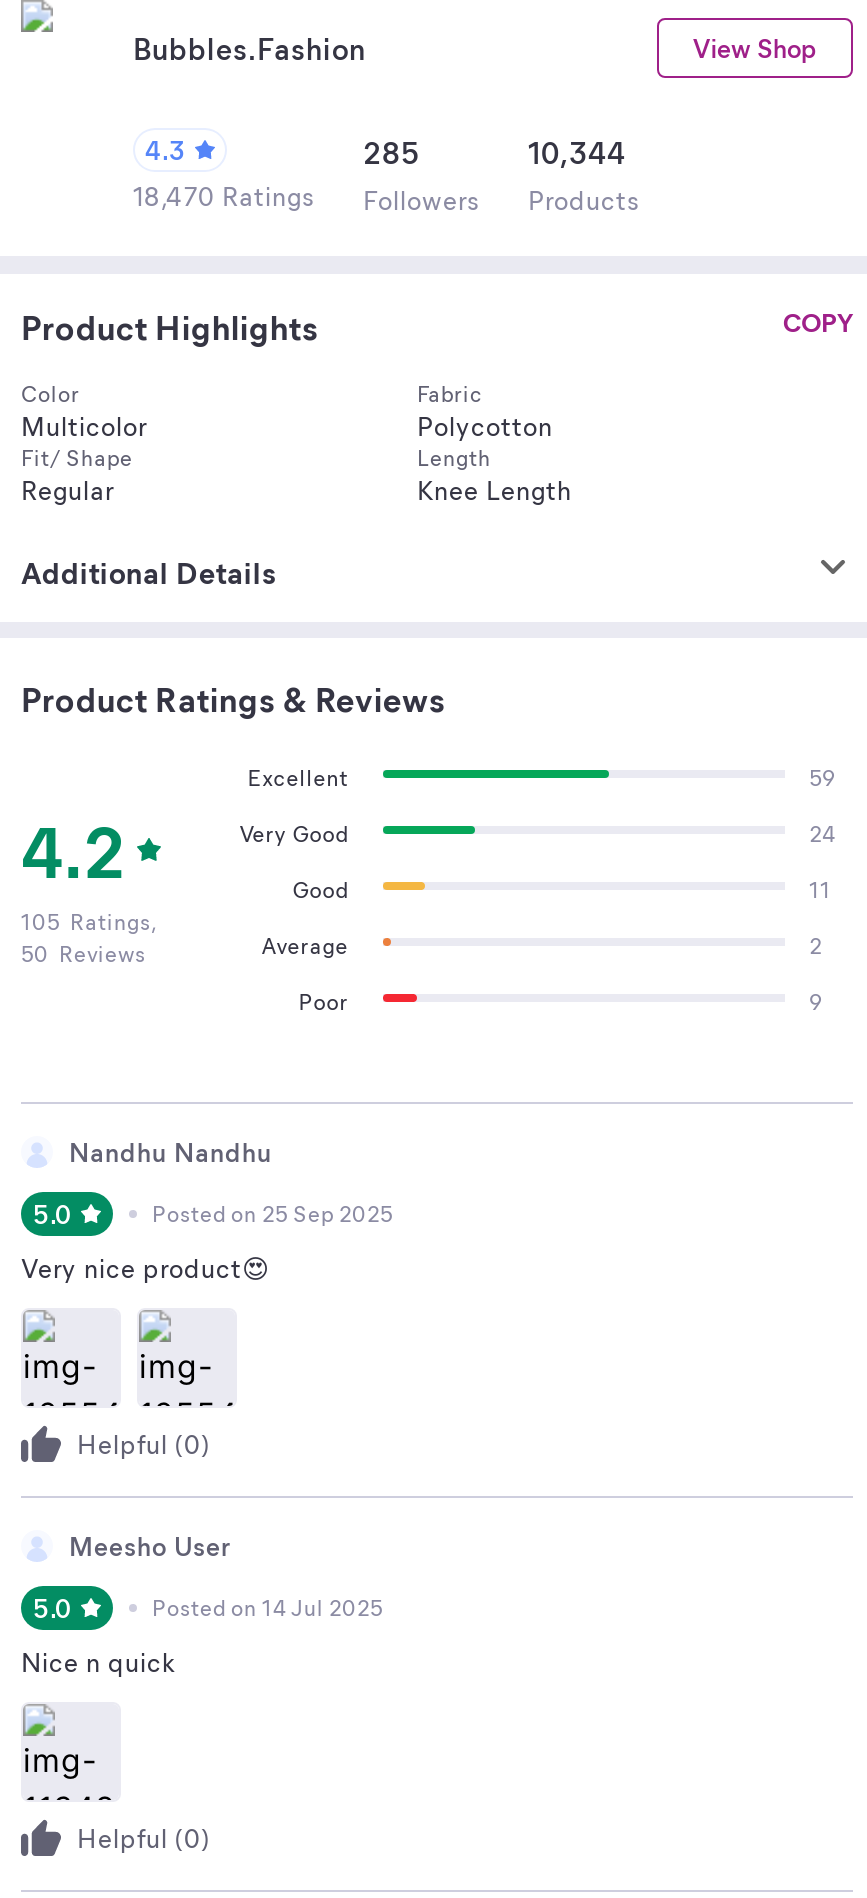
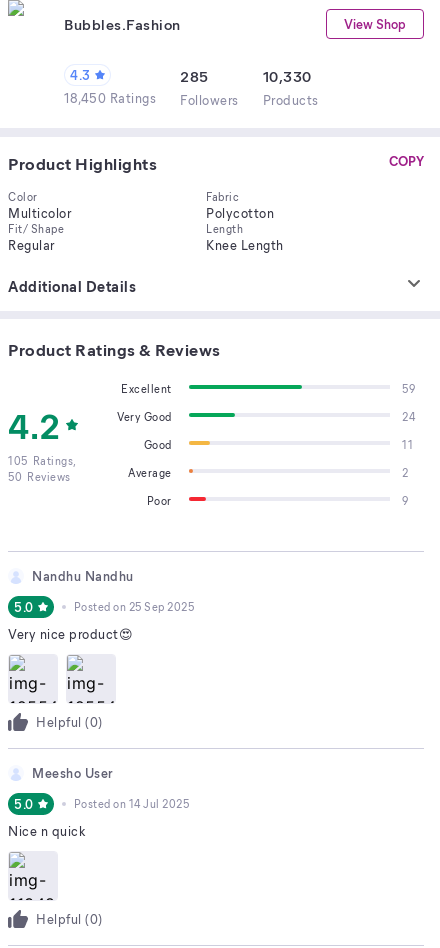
- 10,344
+ 10,330

- 18,470 Ratings Followers Products
+ 18,450 Ratings Followers Products
